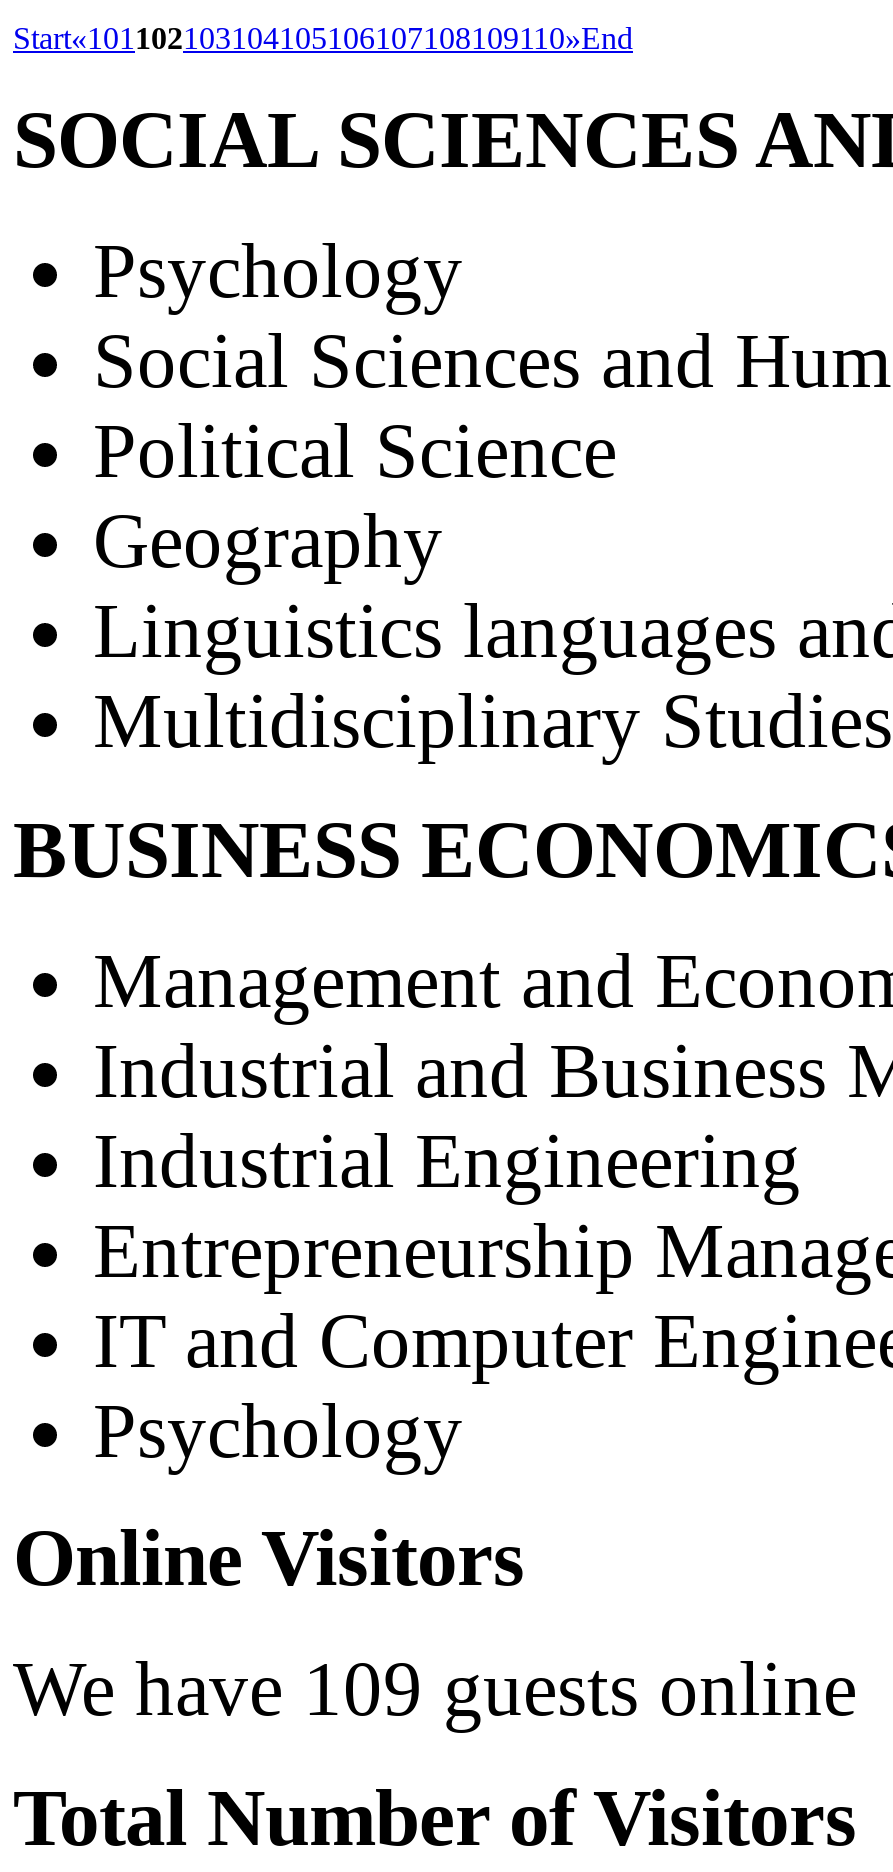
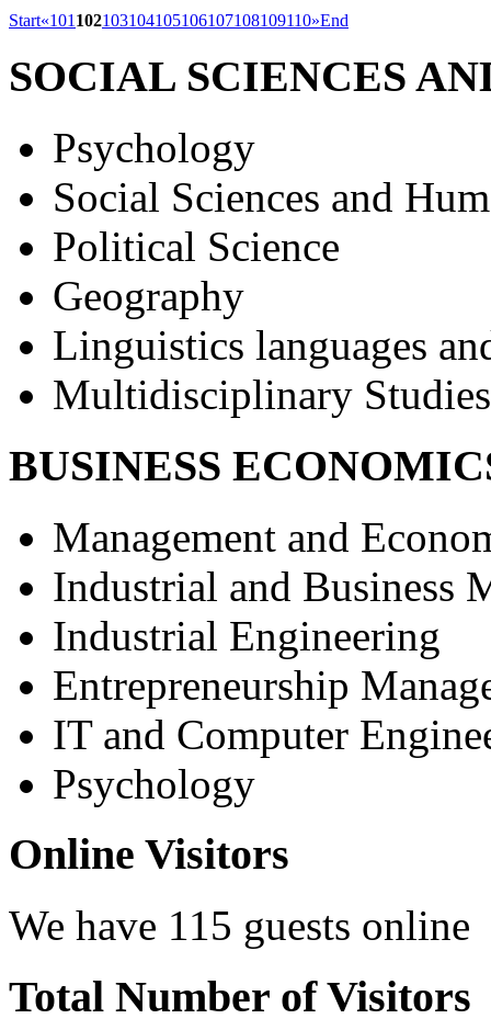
- We have 109 guests online
+ We have 115 guests online
